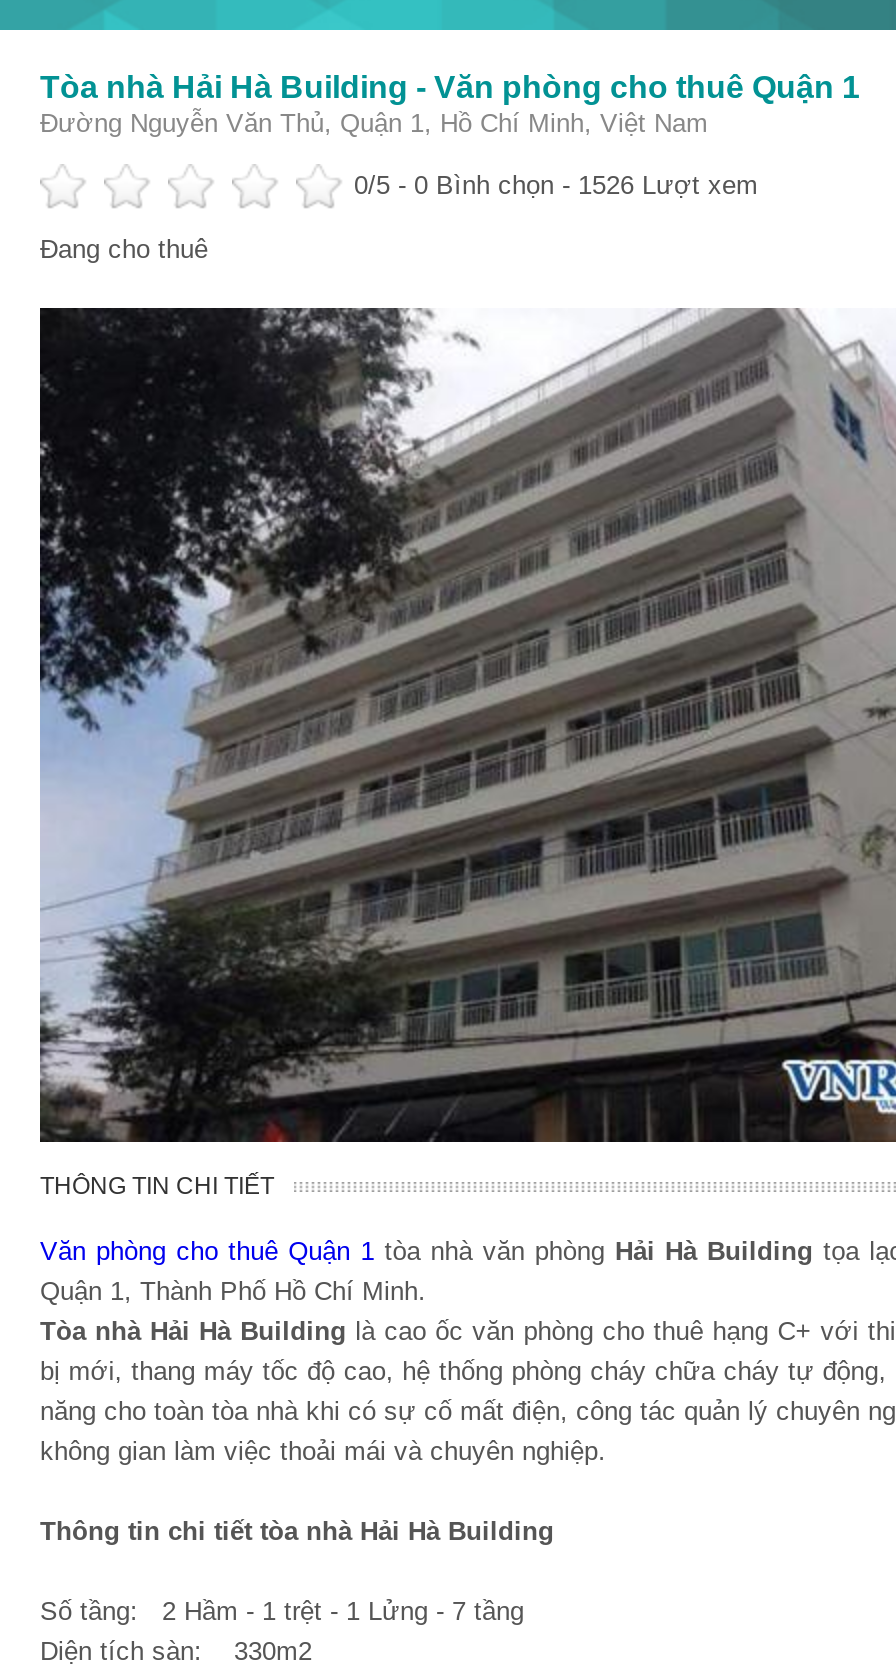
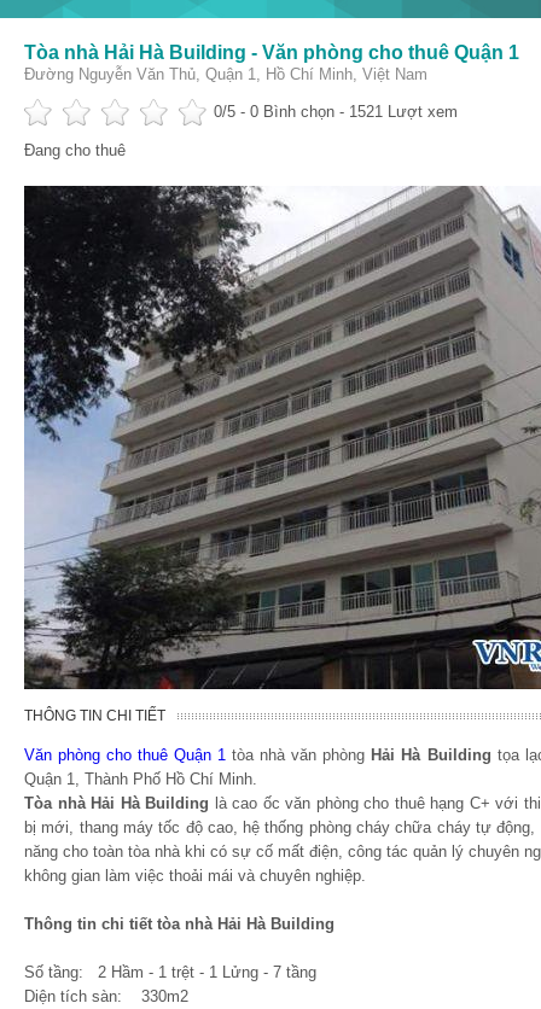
- 0/5 - 0 Bình chọn - 1526 Lượt xem
+ 0/5 - 0 Bình chọn - 1521 Lượt xem
